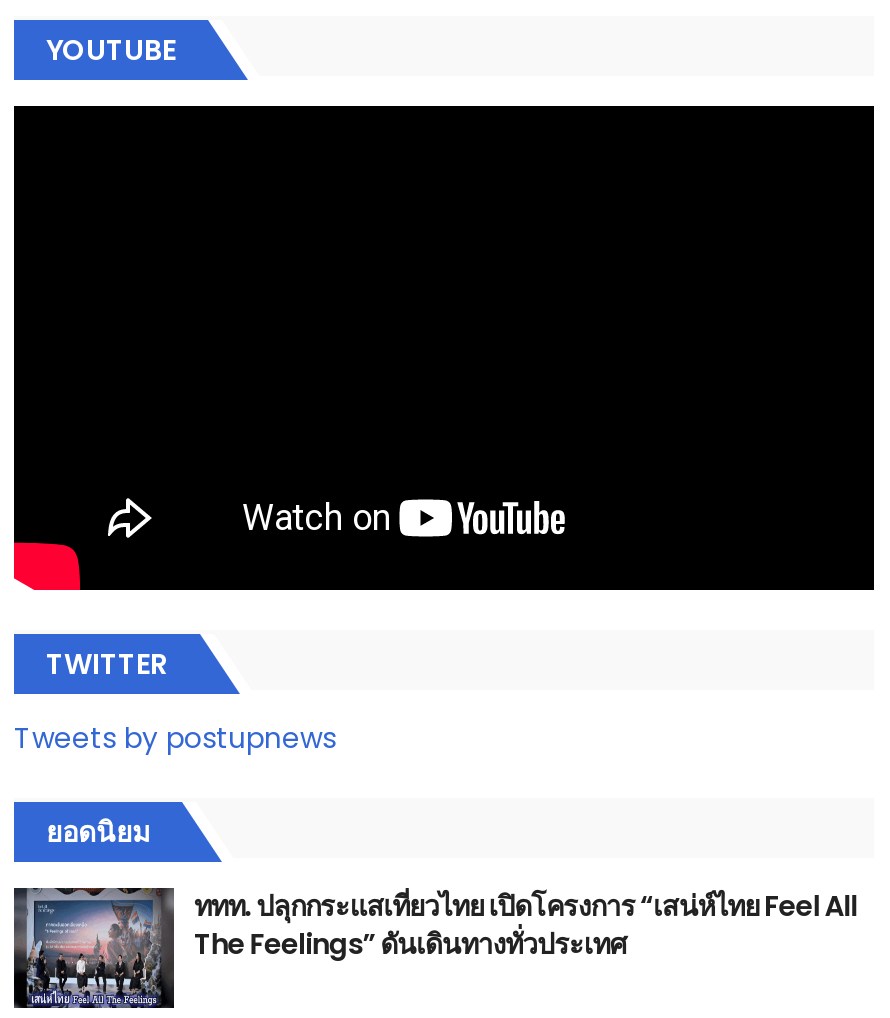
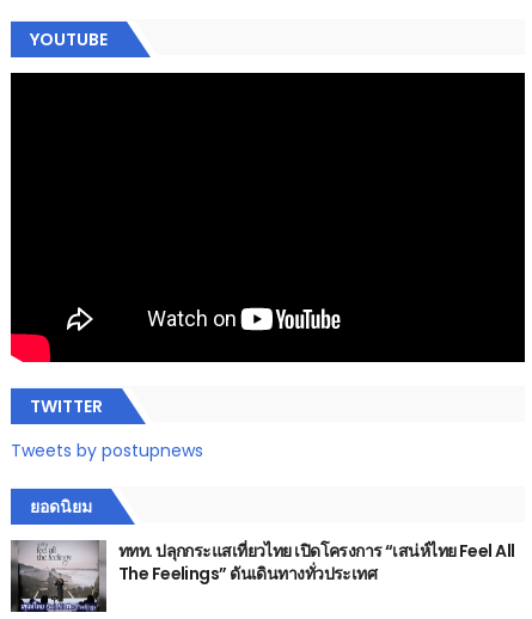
- [image]
+ [image]
